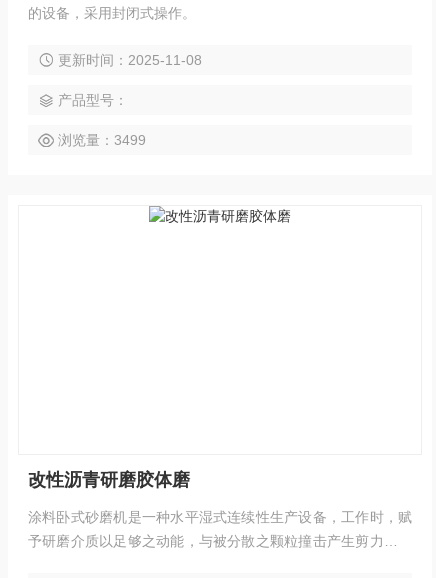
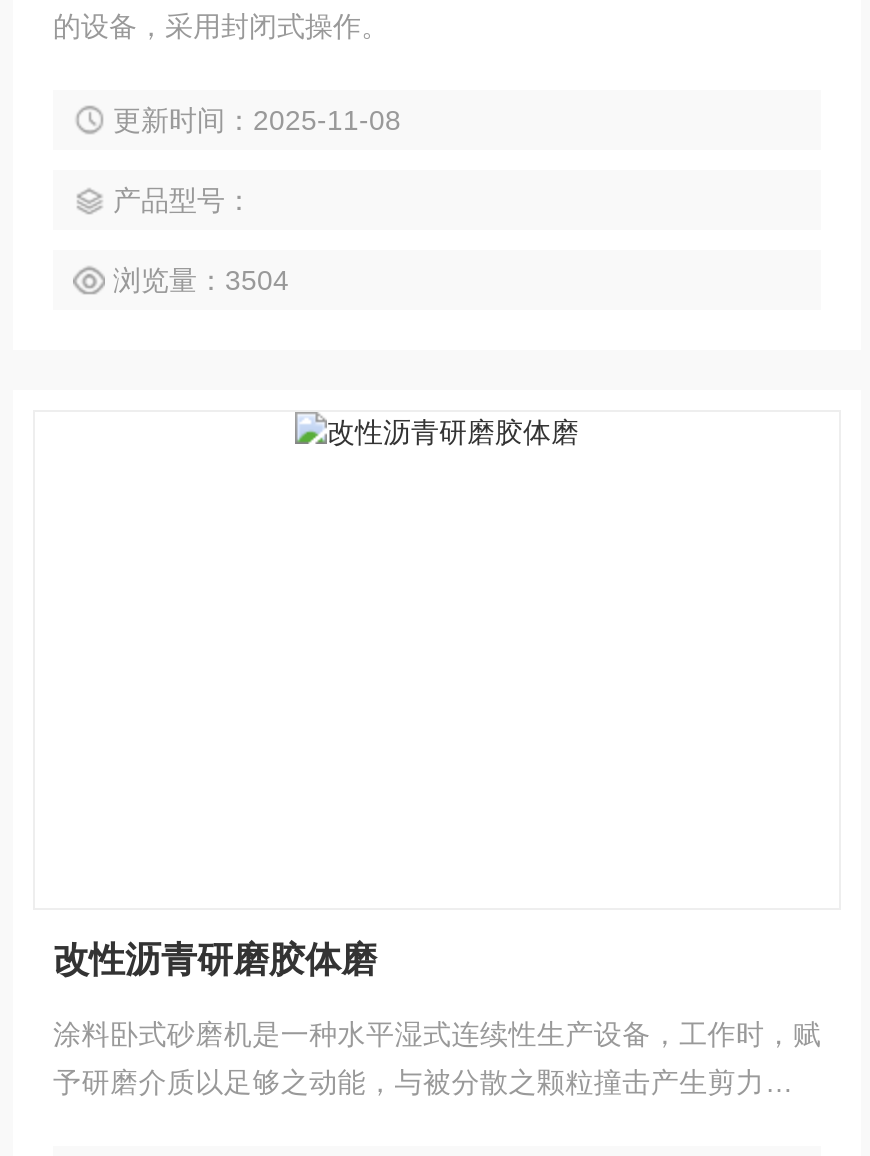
- 浏览量：3499
+ 浏览量：3504
